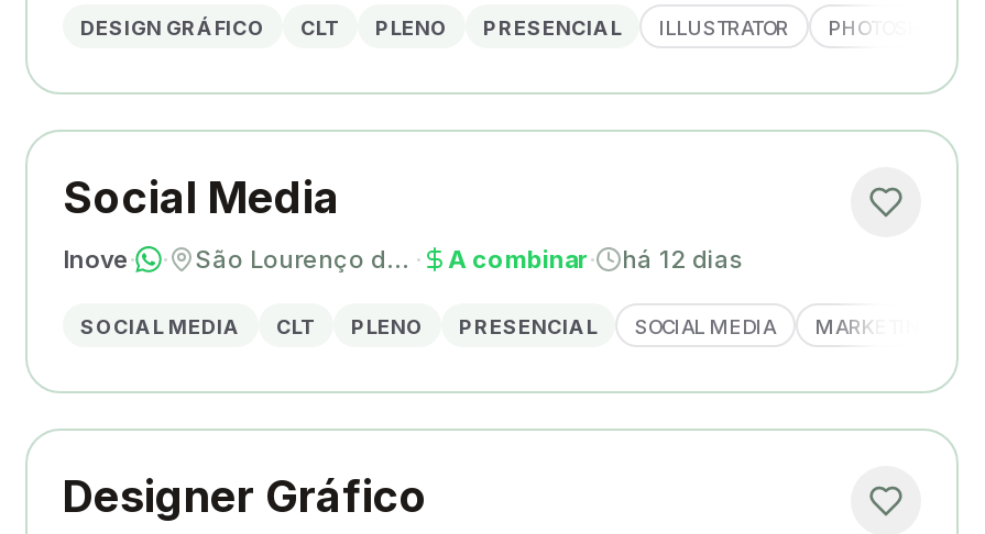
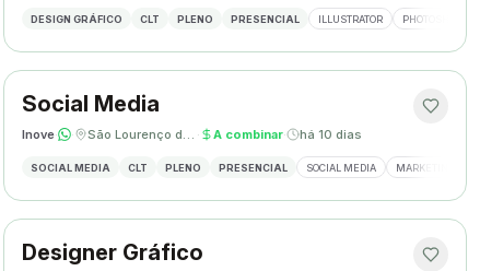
- há 12 dias
+ há 10 dias
